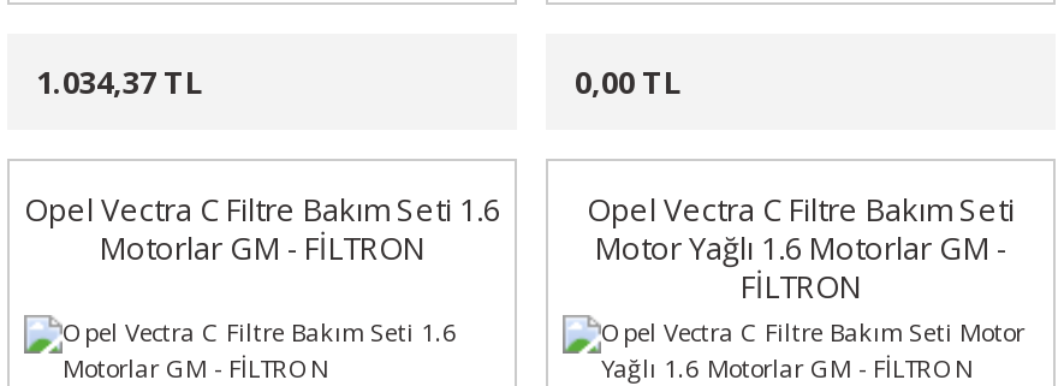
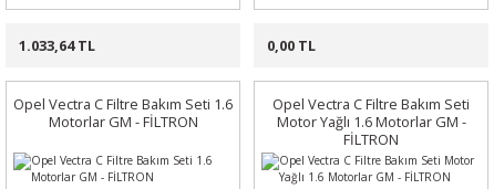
- 1.034,37 TL
+ 1.033,64 TL
